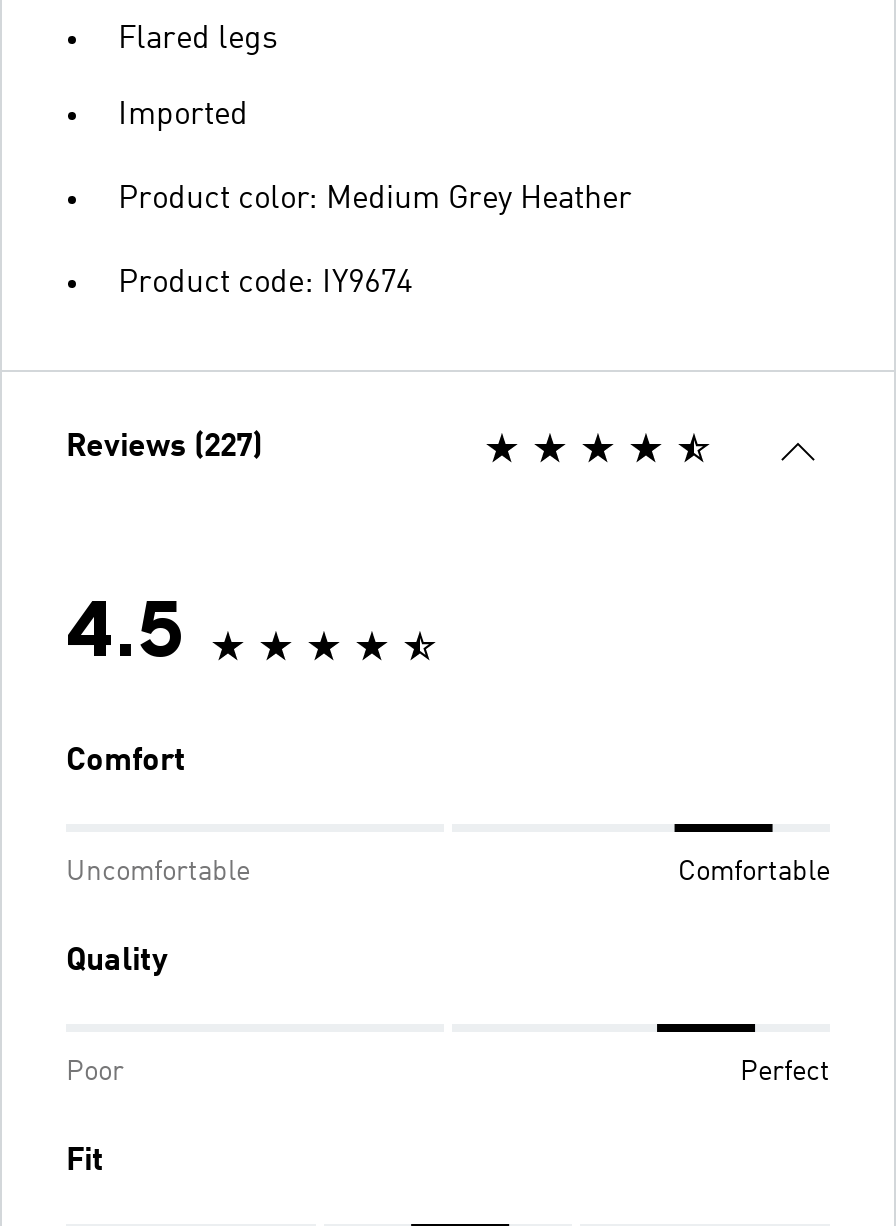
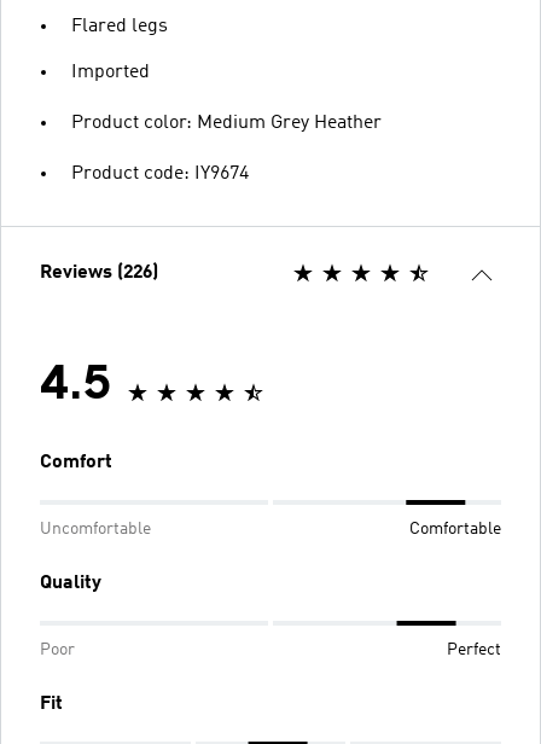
- Reviews (227)
+ Reviews (226)
